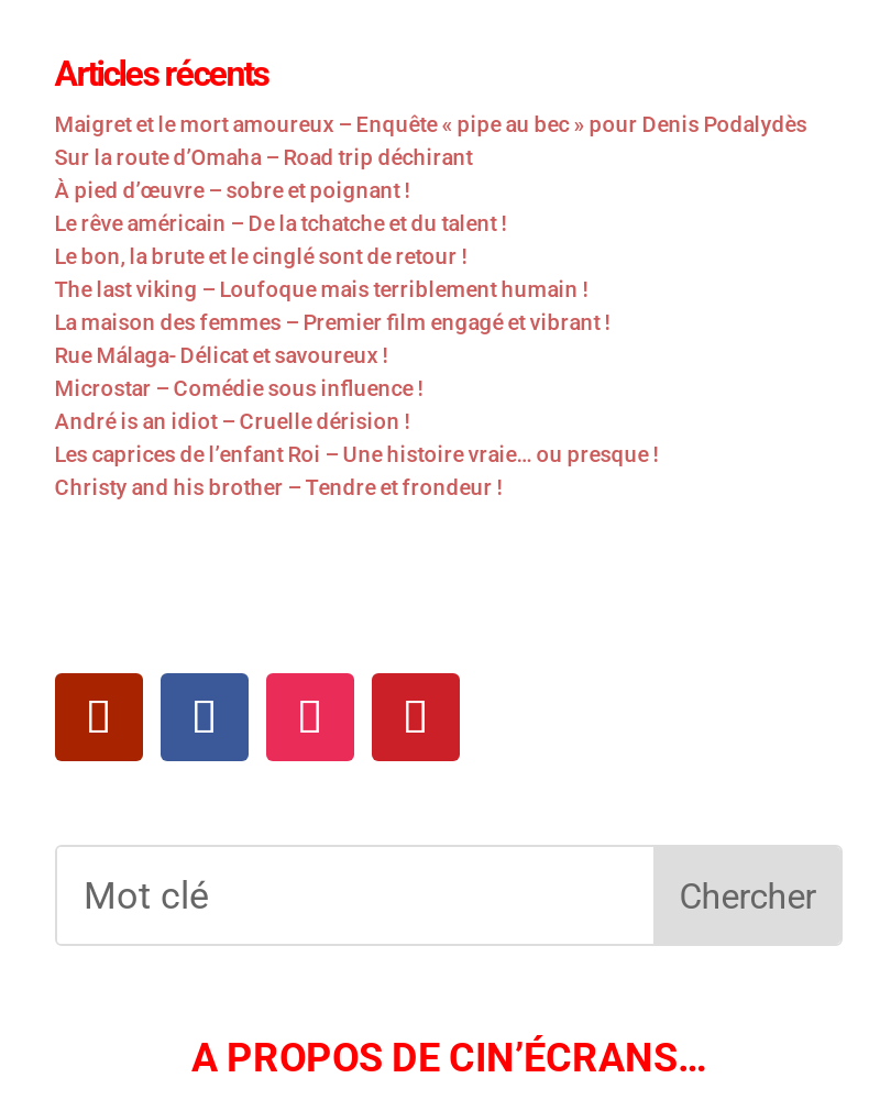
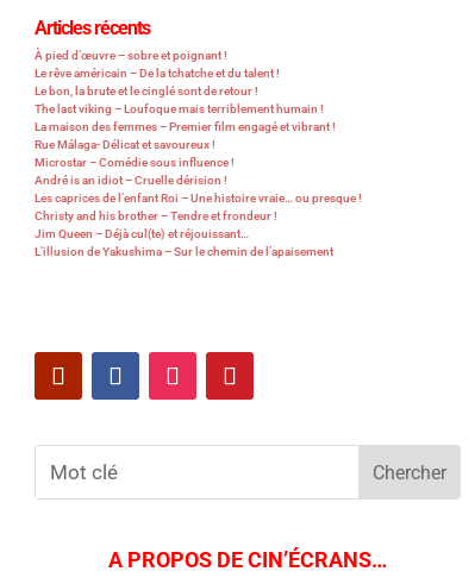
- Maigret et le mort amoureux – Enquête « pipe au bec » pour Denis Podalydès
- Sur la route d’Omaha – Road trip déchirant

moved up: À pied d’œuvre – sobre et poignant ! | Le rêve américain – De la tchatche et du talent ! | Le bon, la brute et le cinglé sont de retour ! | ... | Les caprices de l’enfant Roi – Une histoire vraie… ou presque ! | Christy and his brother – Tendre et frondeur !

+ Jim Queen – Déjà cul(te) et réjouissant…
+ L’illusion de Yakushima – Sur le chemin de l’apaisement
